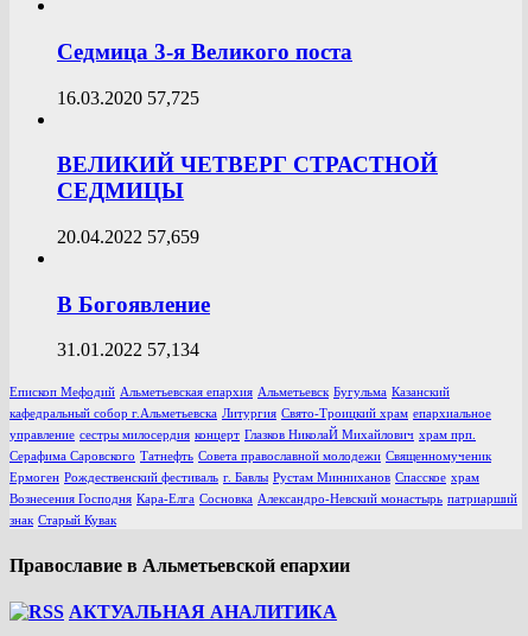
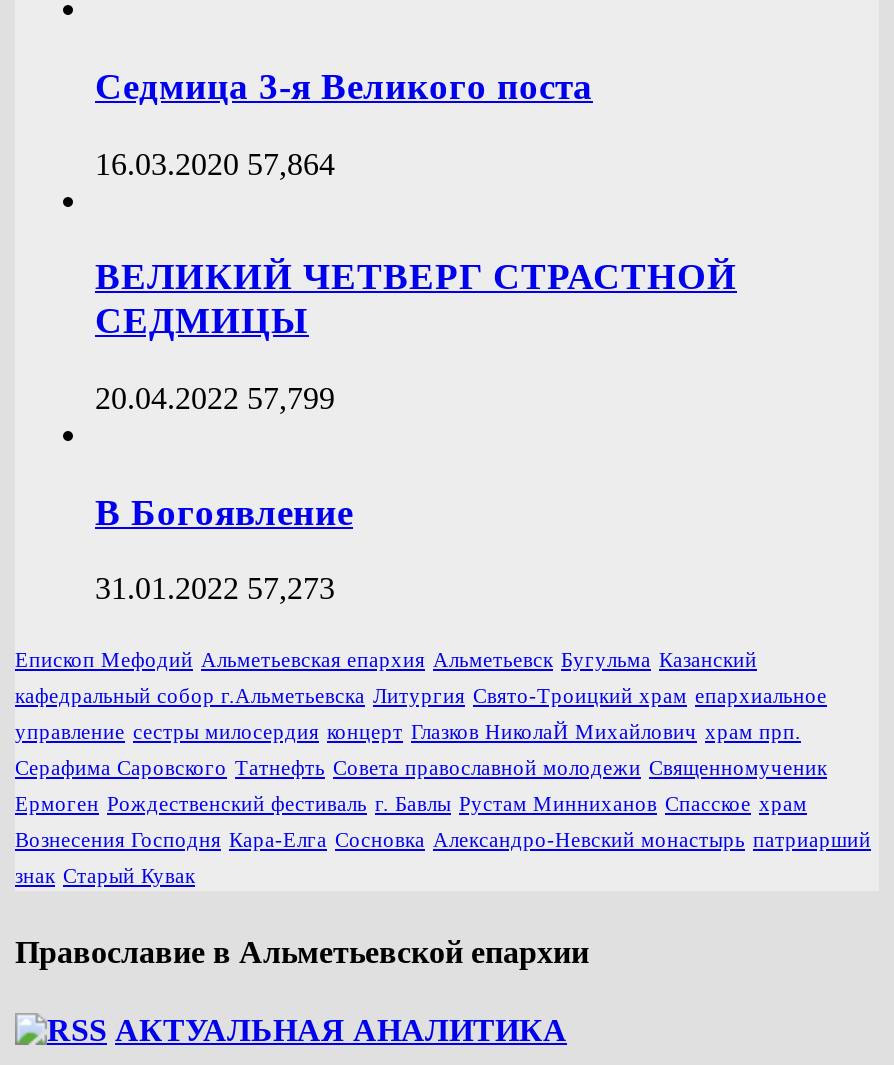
- 16.03.2020 57,725
+ 16.03.2020 57,864

- 20.04.2022 57,659
+ 20.04.2022 57,799

- 31.01.2022 57,134
+ 31.01.2022 57,273
